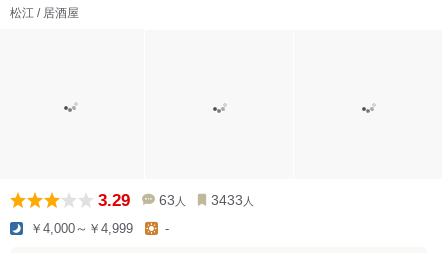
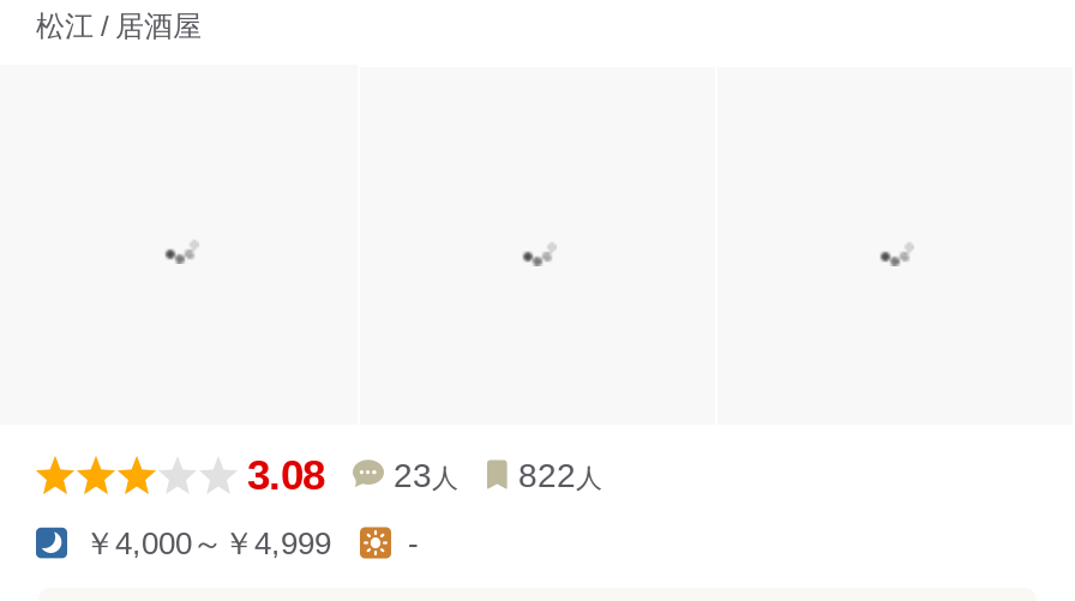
- 3.29
+ 3.08

- 63人
+ 23人

- 3433人
+ 822人
